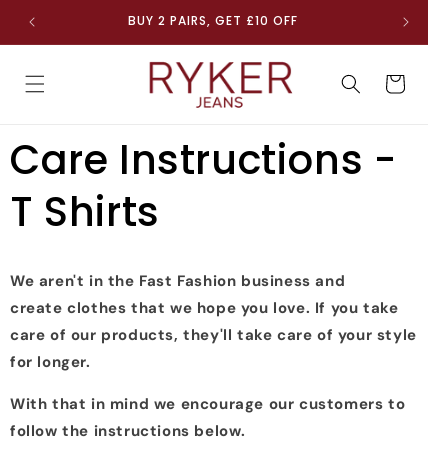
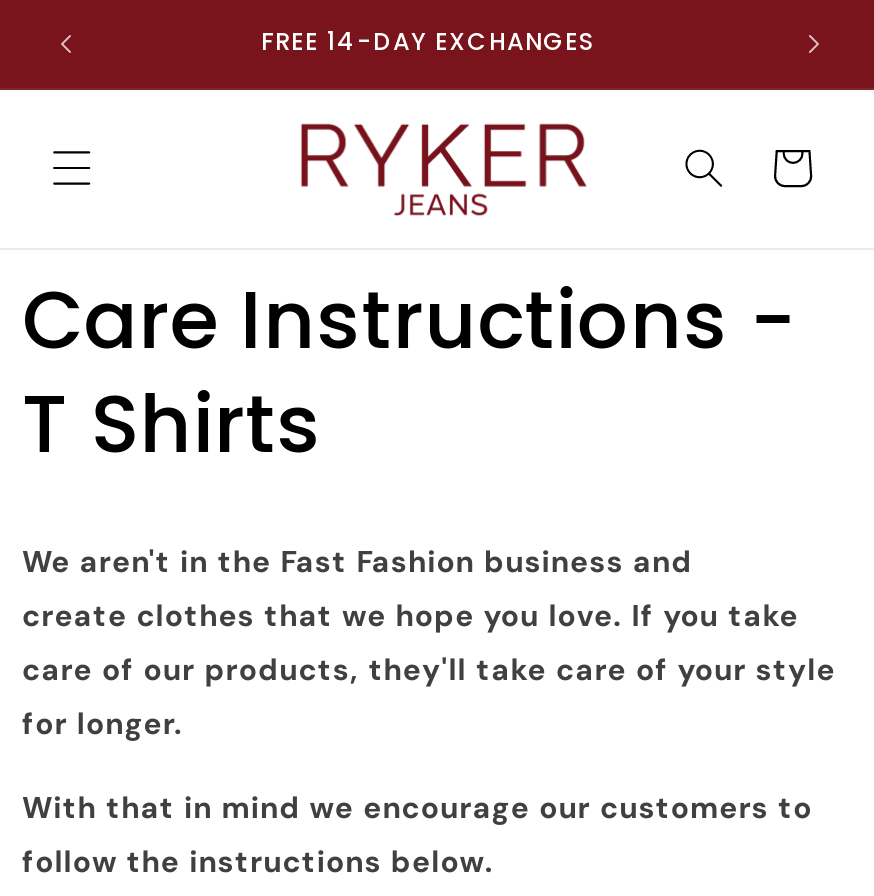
- BUY 2 PAIRS, GET £10 OFF
+ FREE 14-DAY EXCHANGES
